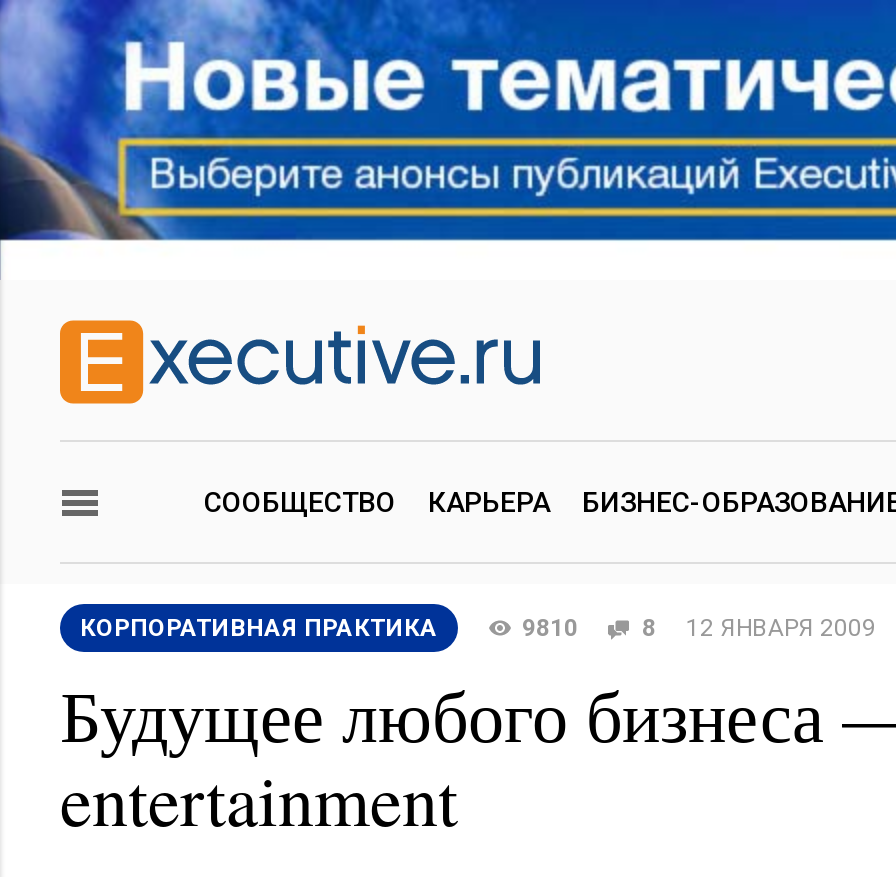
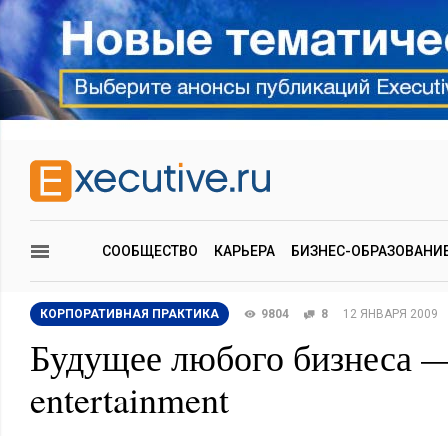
- 9810
+ 9804
